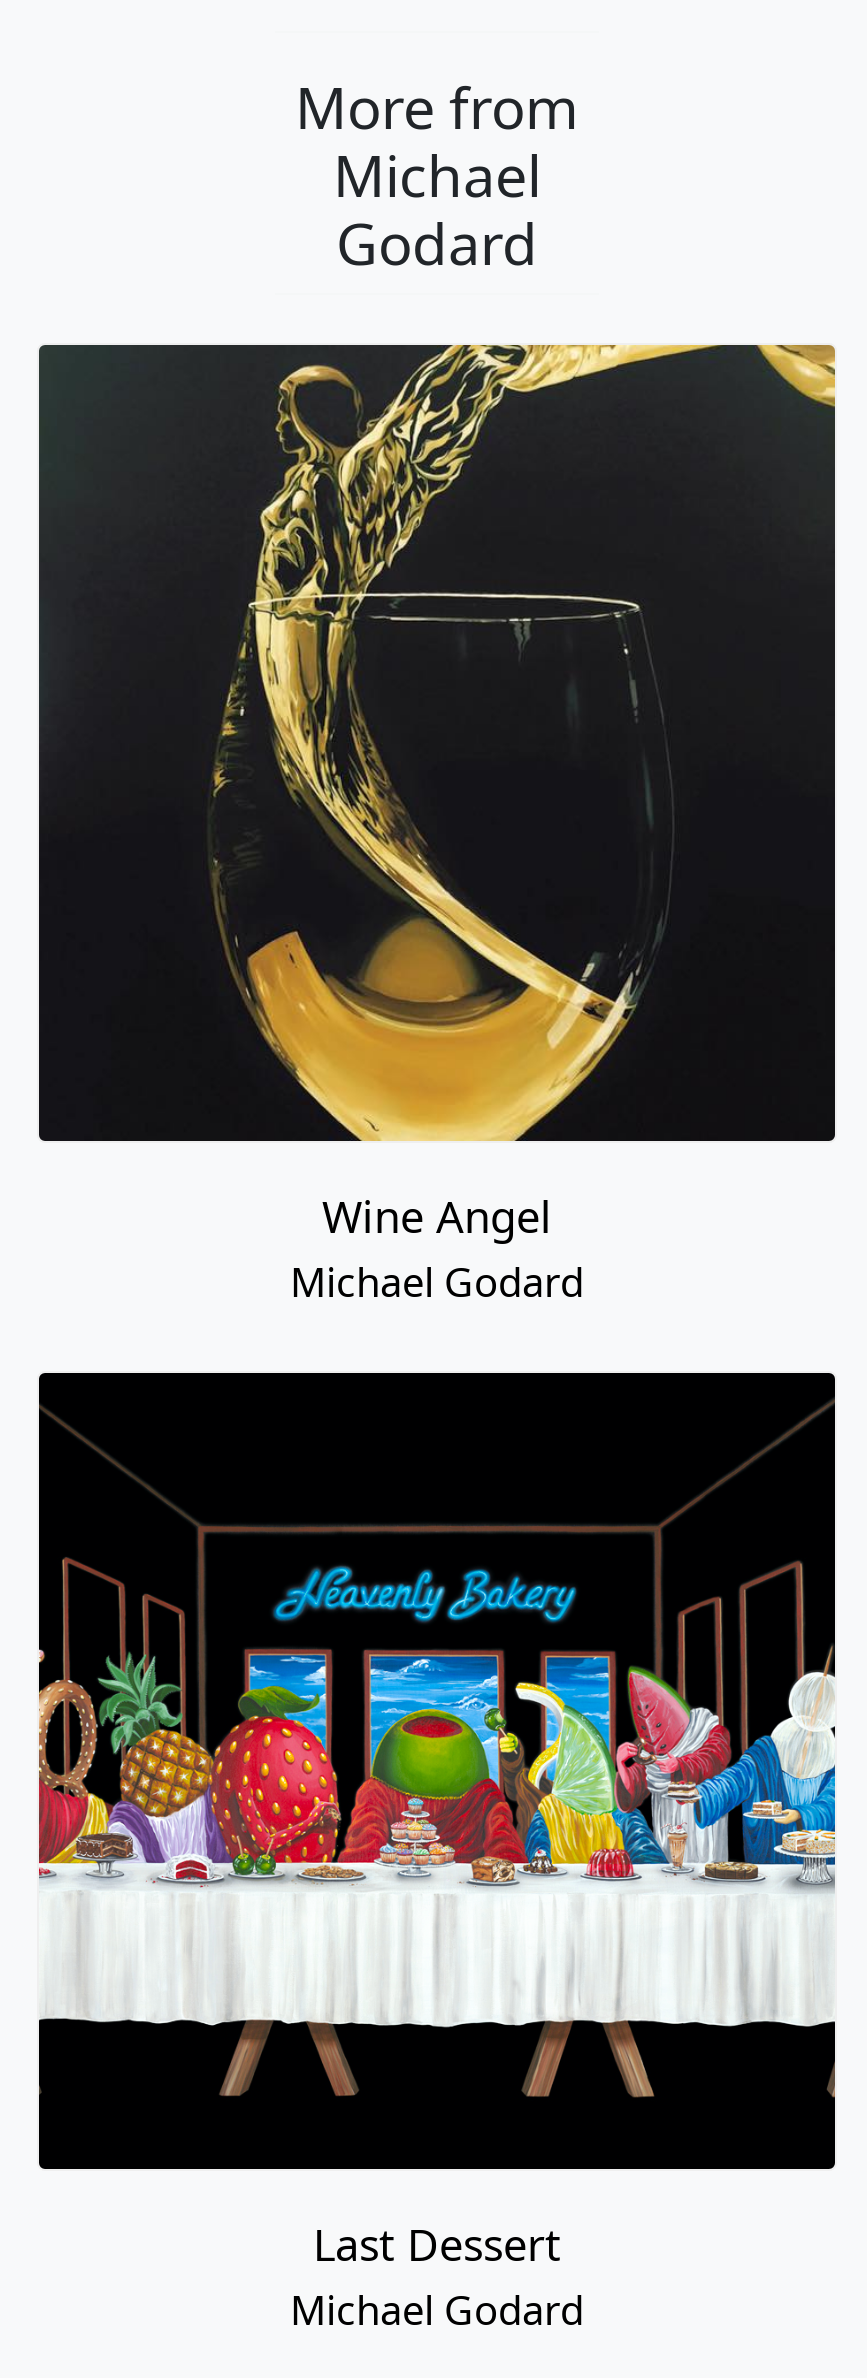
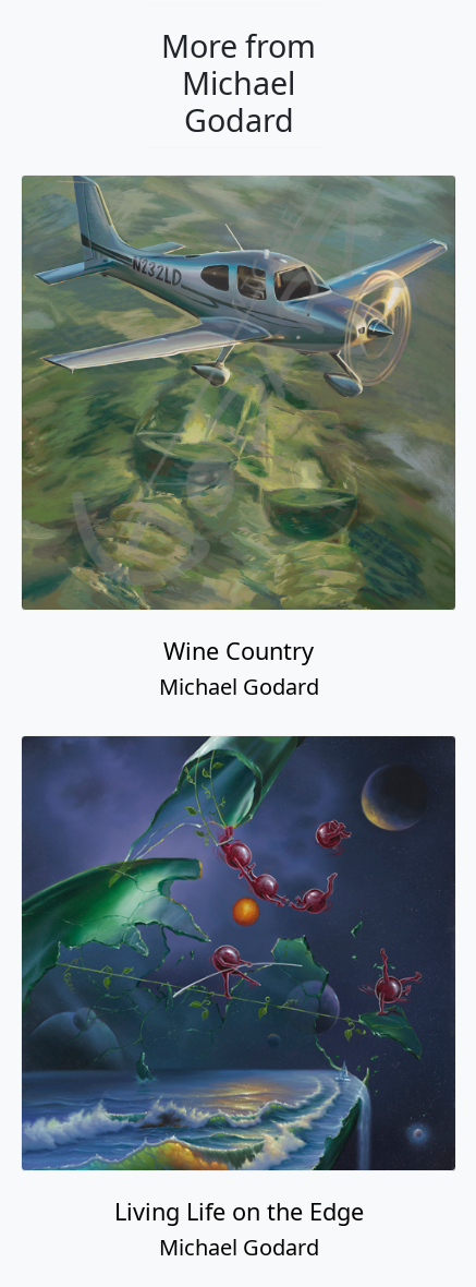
- [image]
- Wine Angel
+ [image]
+ Wine Country

- [image]
- Last Dessert
+ [image]
+ Living Life on the Edge
